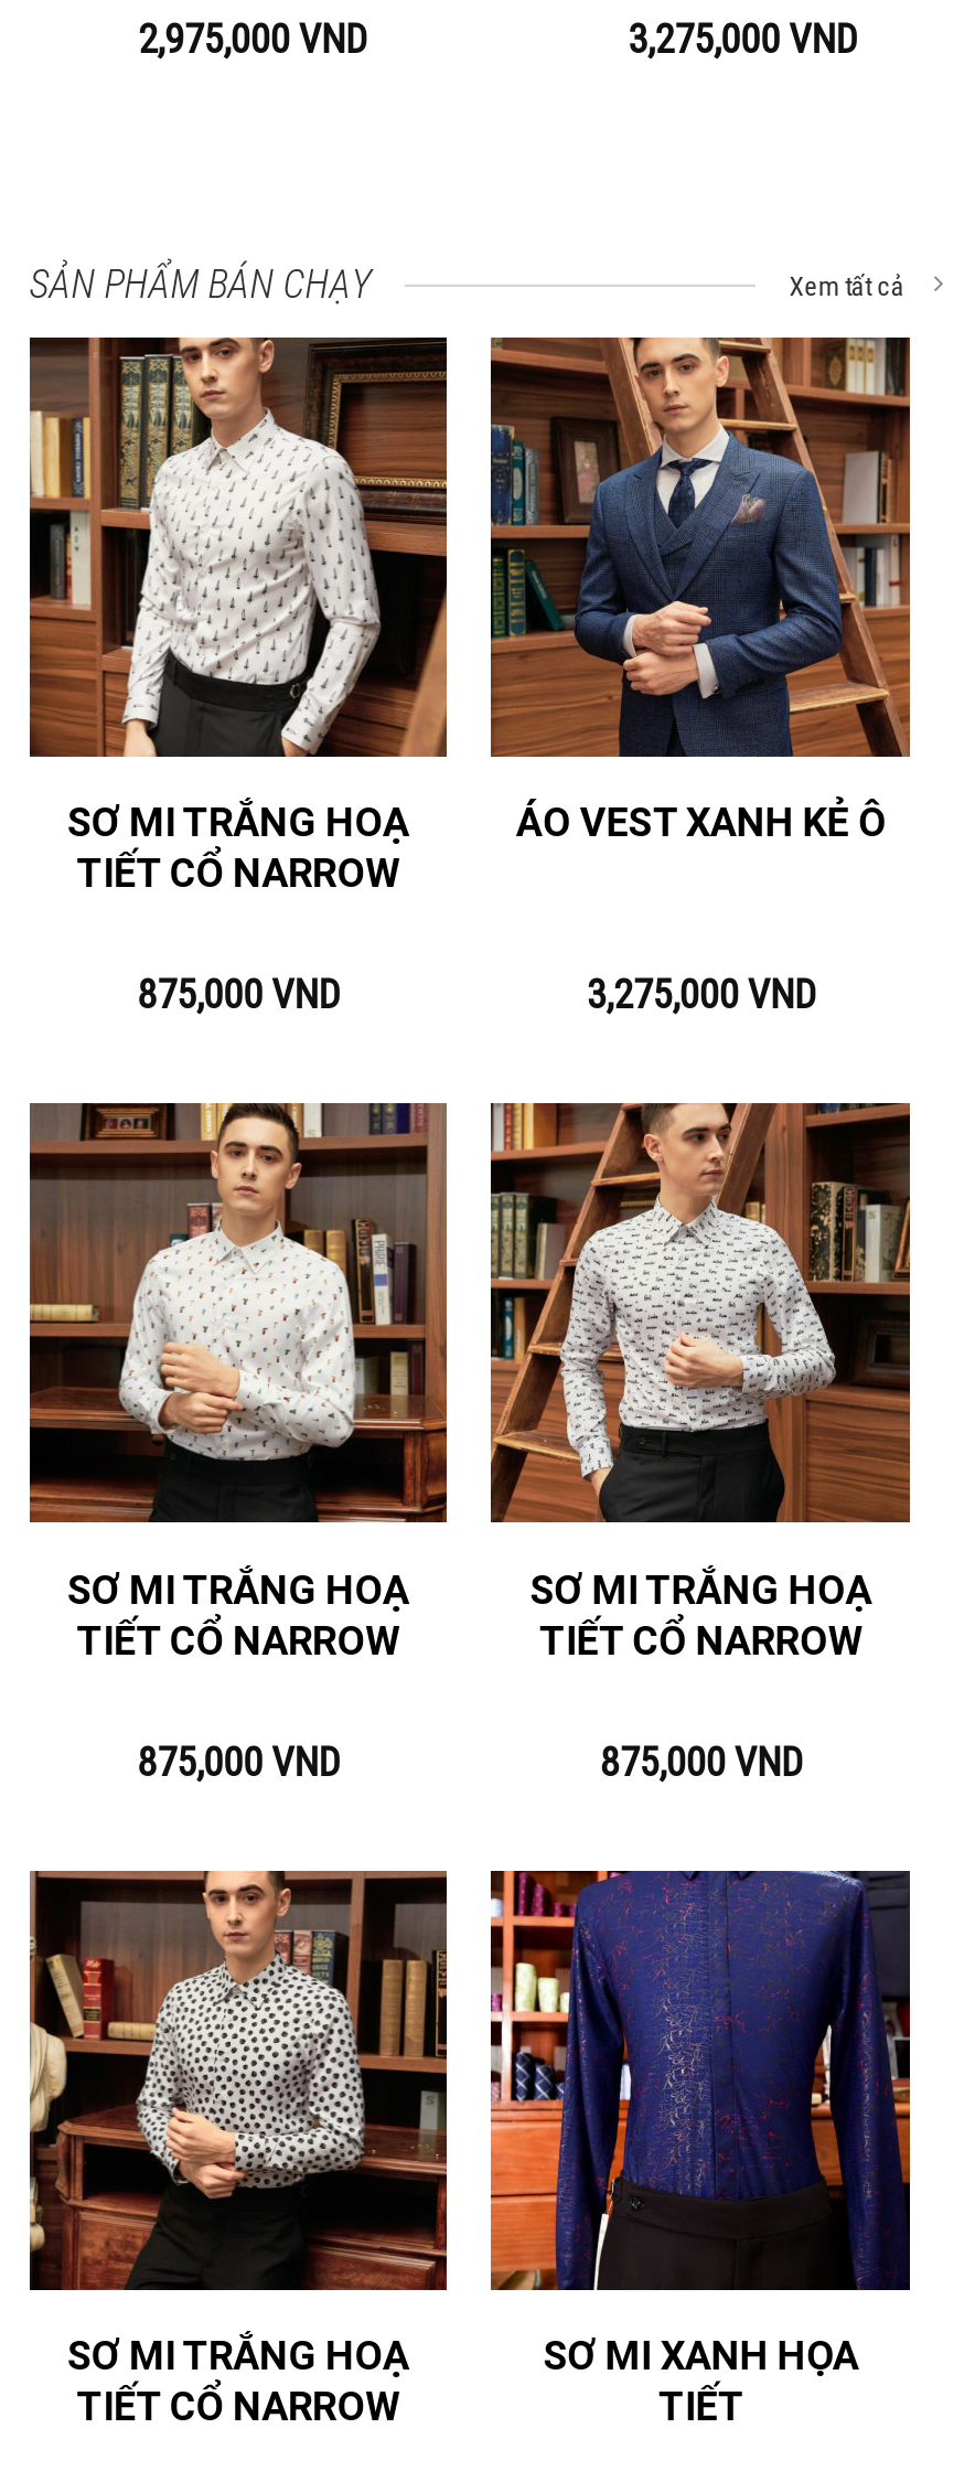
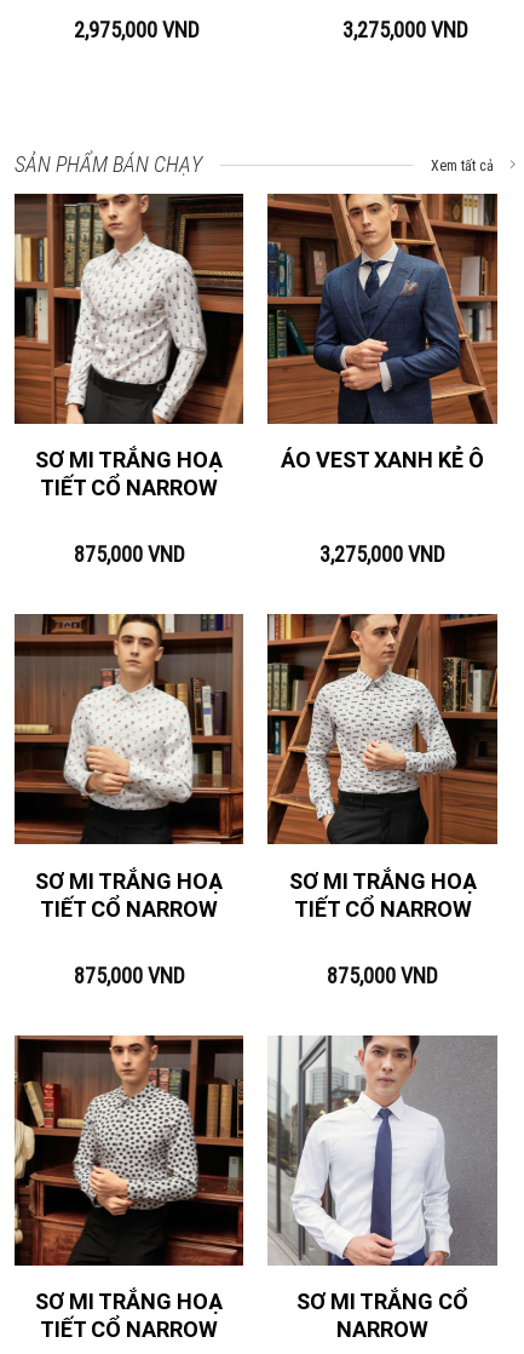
- [image]
- SƠ MI XANH HỌA
- TIẾT
+ [image]
+ SƠ MI TRẮNG CỔ
+ NARROW
